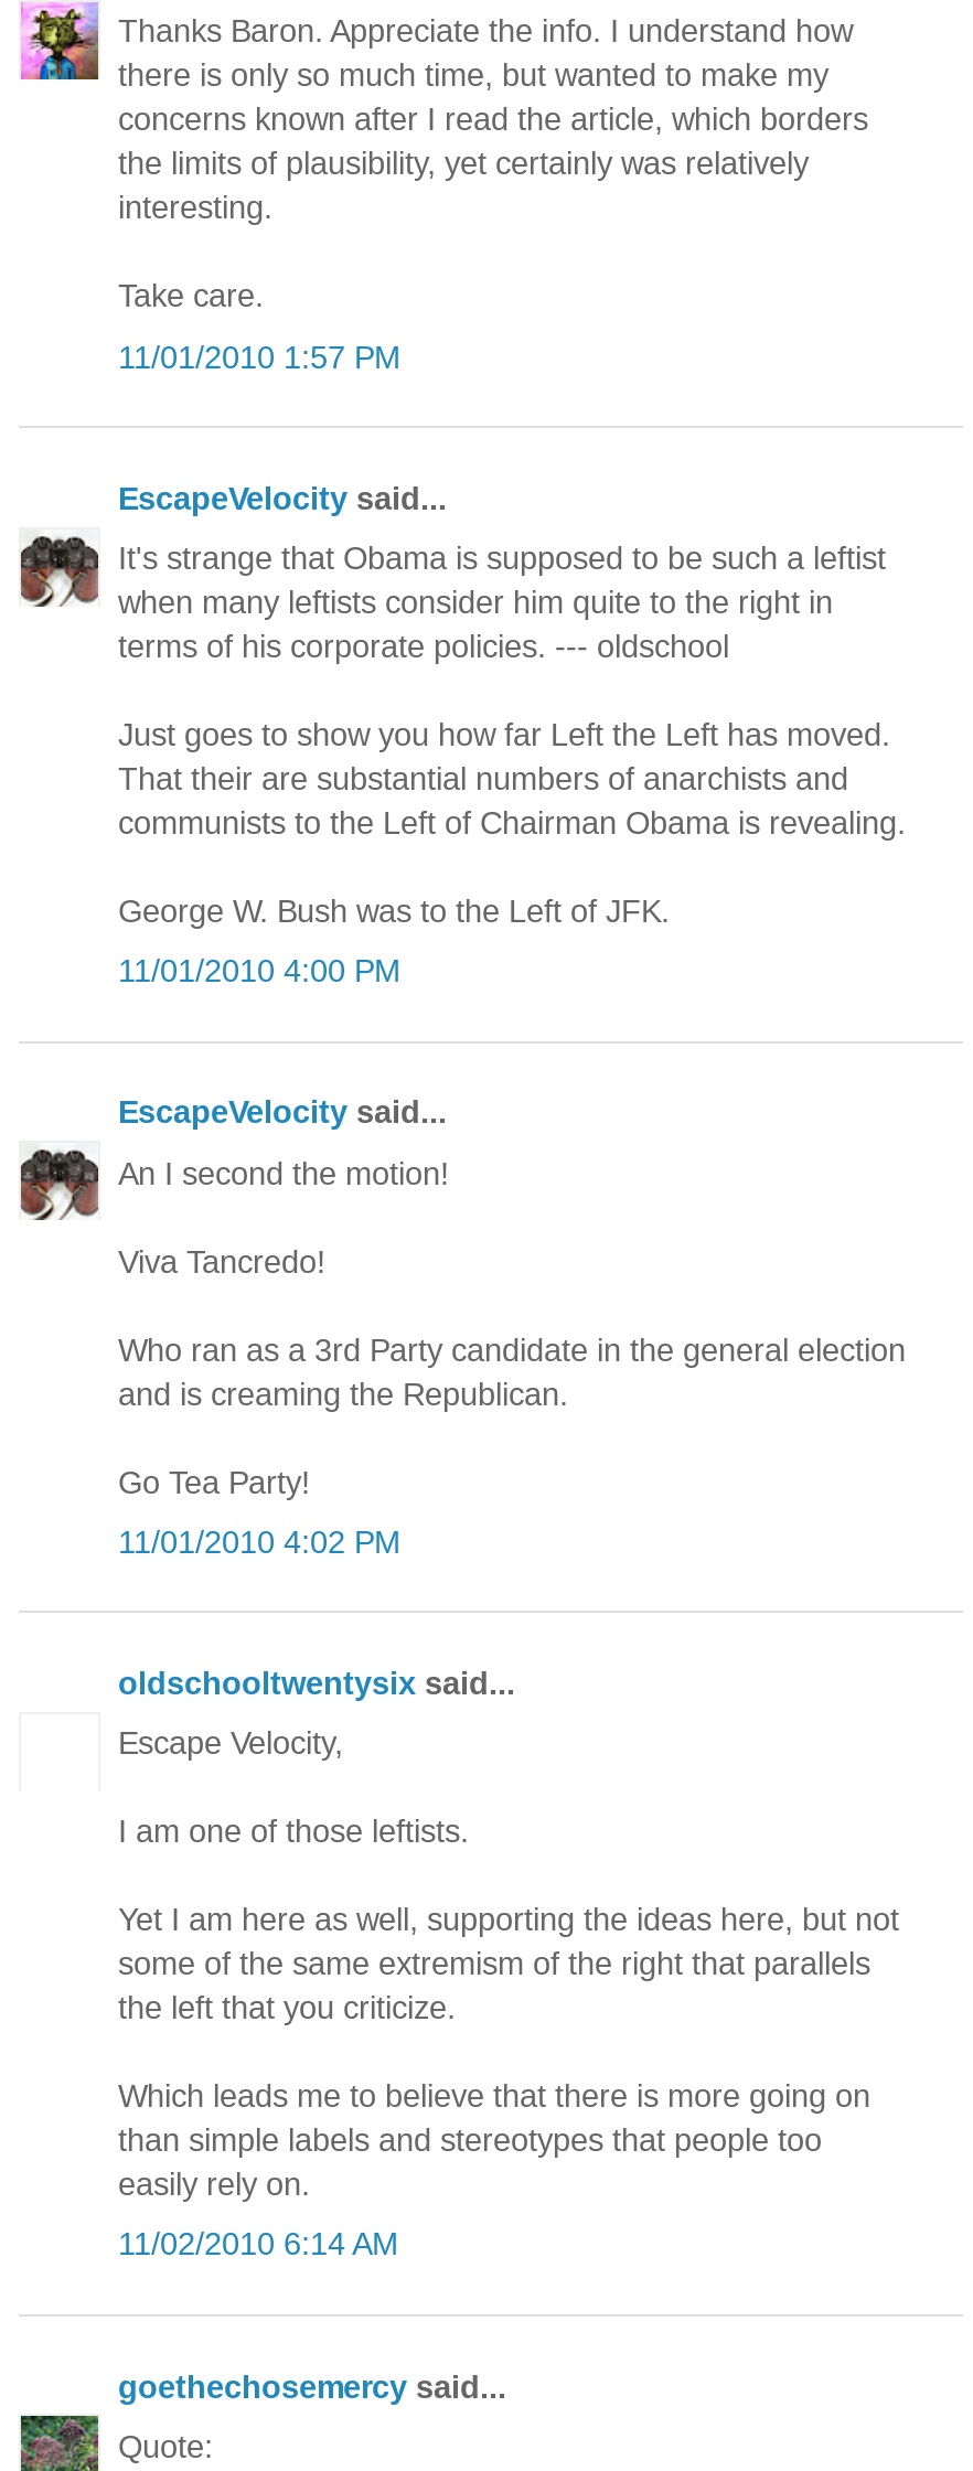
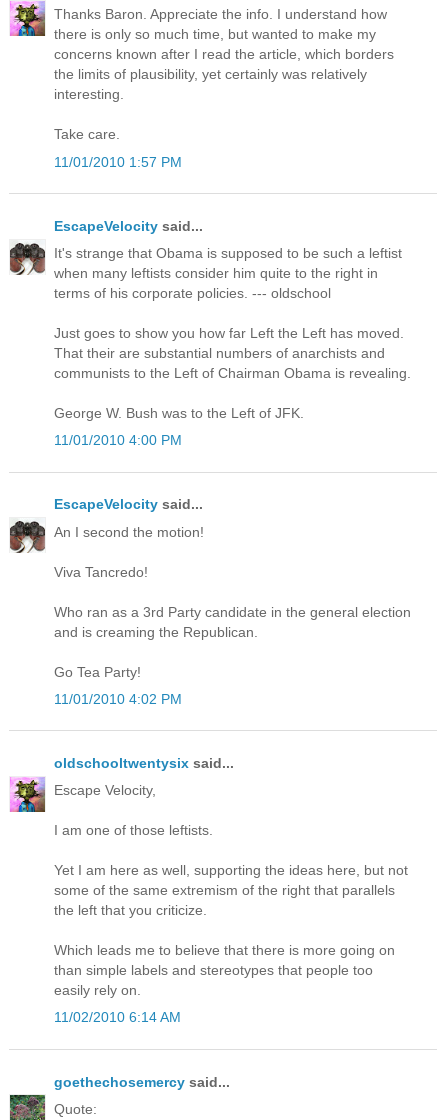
+ [image]
